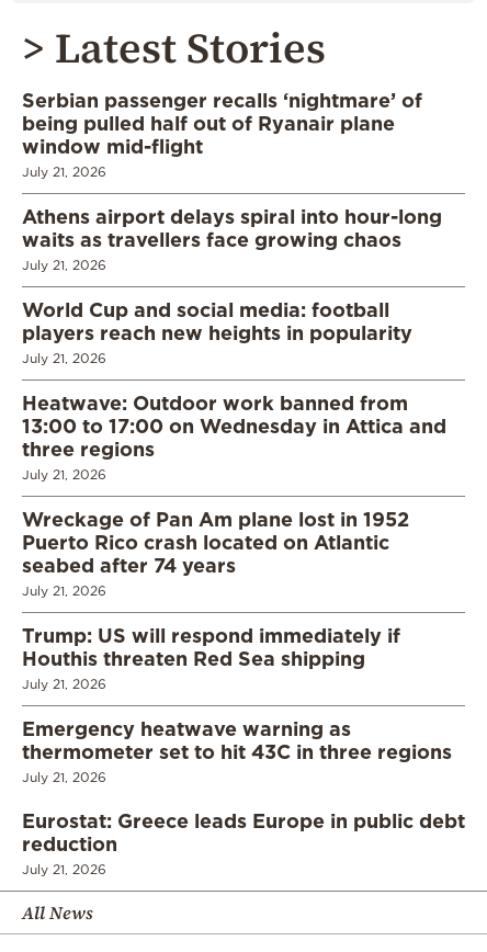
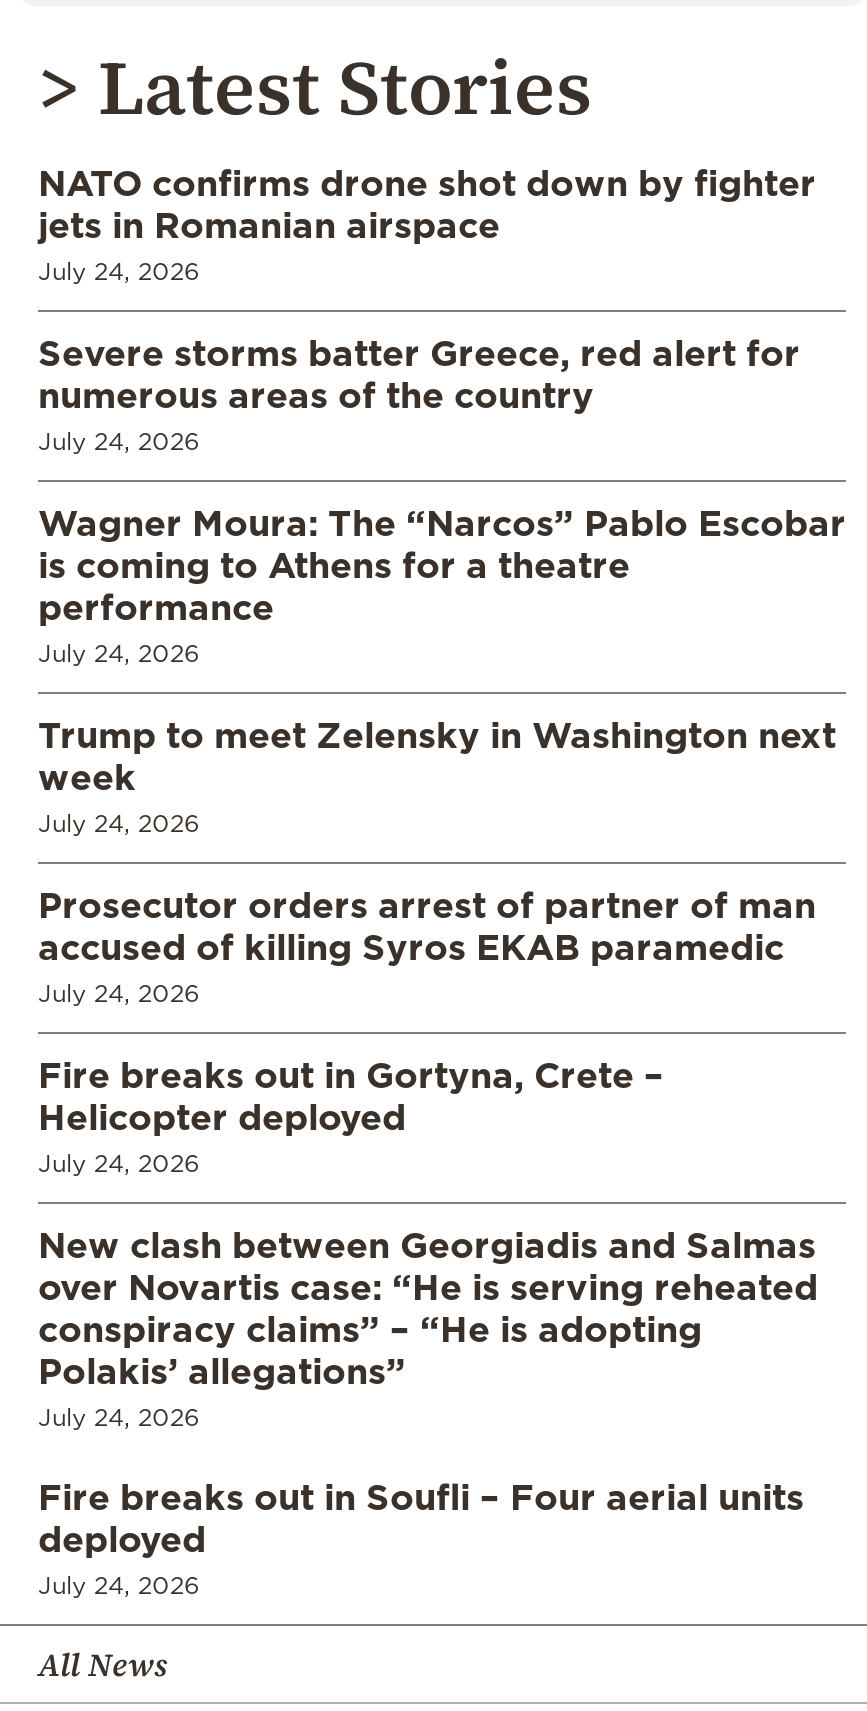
- Serbian passenger recalls ‘nightmare’ of
- being pulled half out of Ryanair plane
- window mid-flight
- July 21, 2026
+ NATO confirms drone shot down by fighter
+ jets in Romanian airspace
+ July 24, 2026

- Athens airport delays spiral into hour-long
- waits as travellers face growing chaos
- July 21, 2026
+ Severe storms batter Greece, red alert for
+ numerous areas of the country
+ July 24, 2026

- World Cup and social media: football
- players reach new heights in popularity
- July 21, 2026
+ Wagner Moura: The “Narcos” Pablo Escobar
+ is coming to Athens for a theatre
+ performance
+ July 24, 2026

- Heatwave: Outdoor work banned from
- 13:00 to 17:00 on Wednesday in Attica and
- three regions
- July 21, 2026
+ Trump to meet Zelensky in Washington next
+ week
+ July 24, 2026

- Wreckage of Pan Am plane lost in 1952
- Puerto Rico crash located on Atlantic
- seabed after 74 years
- July 21, 2026
+ Prosecutor orders arrest of partner of man
+ accused of killing Syros EKAB paramedic
+ July 24, 2026

- Trump: US will respond immediately if
- Houthis threaten Red Sea shipping
- July 21, 2026
+ Fire breaks out in Gortyna, Crete –
+ Helicopter deployed
+ July 24, 2026

- Emergency heatwave warning as
- thermometer set to hit 43C in three regions
- July 21, 2026
+ New clash between Georgiadis and Salmas
+ over Novartis case: “He is serving reheated
+ conspiracy claims” – “He is adopting
+ Polakis’ allegations”
+ July 24, 2026

- Eurostat: Greece leads Europe in public debt
- reduction
- July 21, 2026
+ Fire breaks out in Soufli – Four aerial units
+ deployed
+ July 24, 2026
